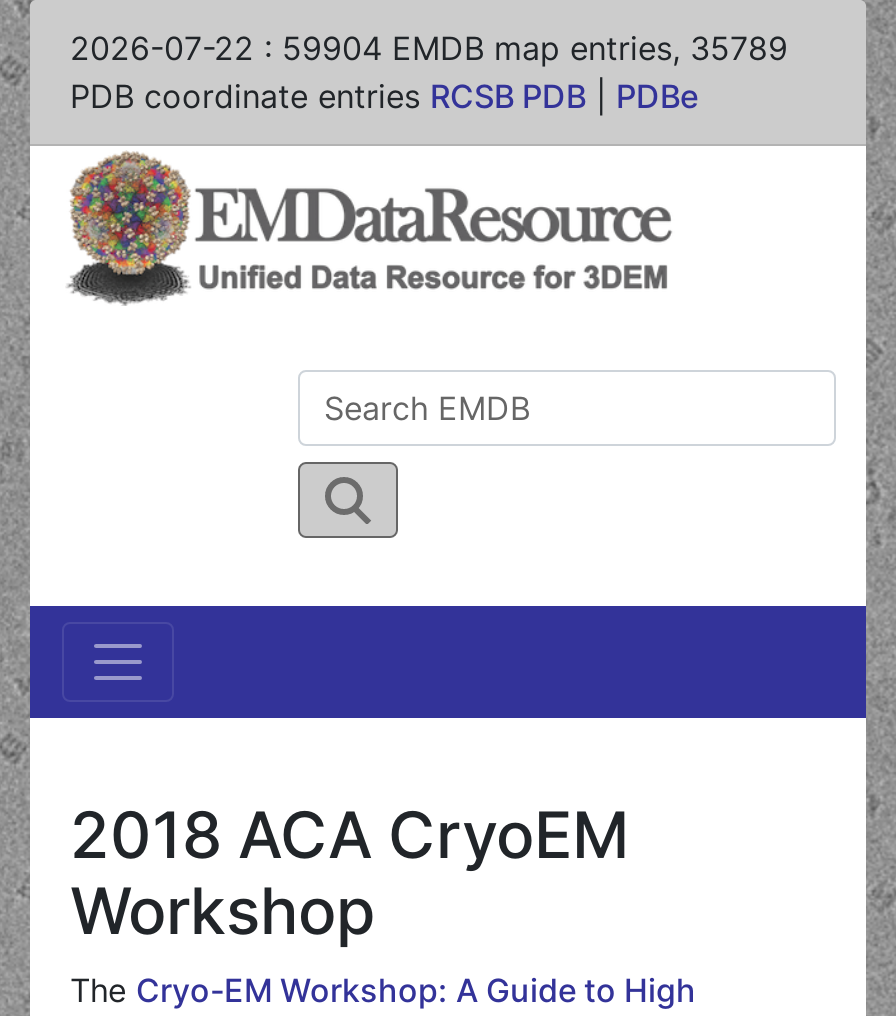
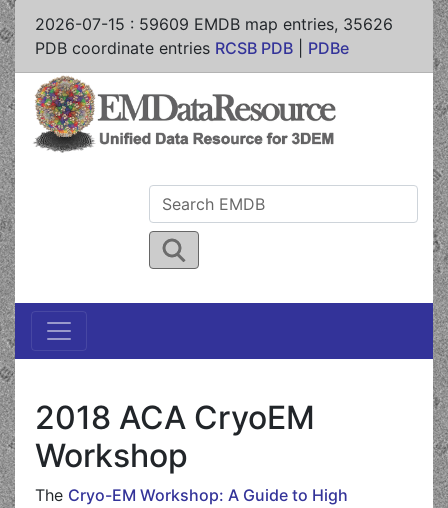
- 2026-07-22: 59904 EMDB map entries, 35789
+ 2026-07-15: 59609 EMDB map entries, 35626
